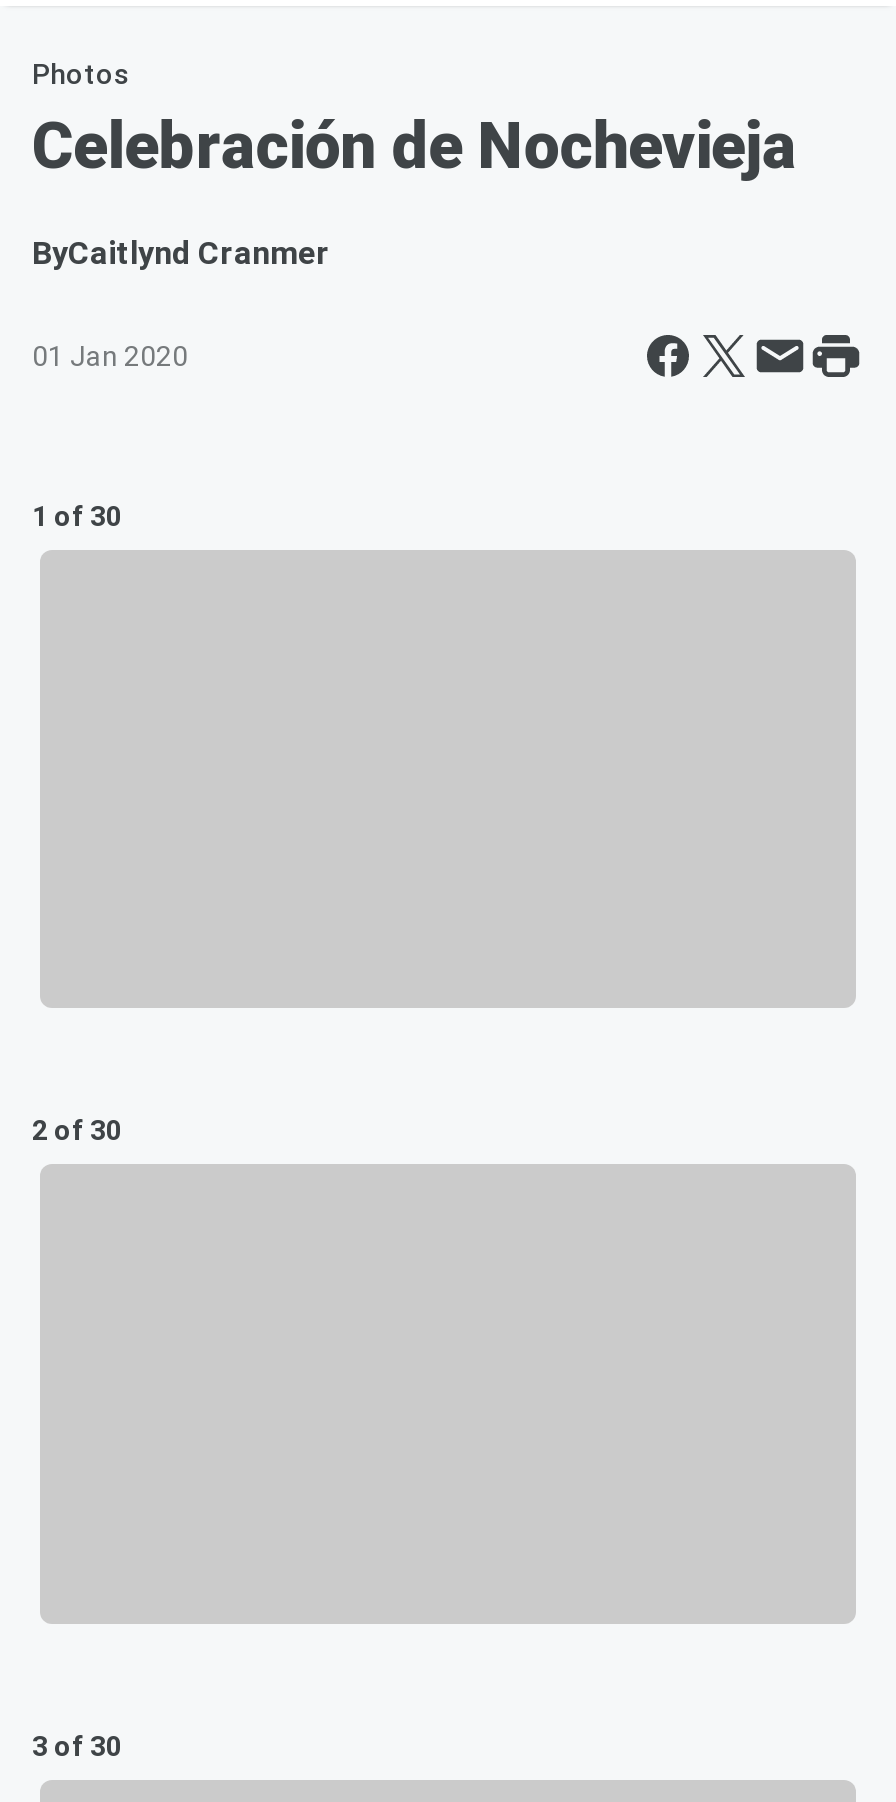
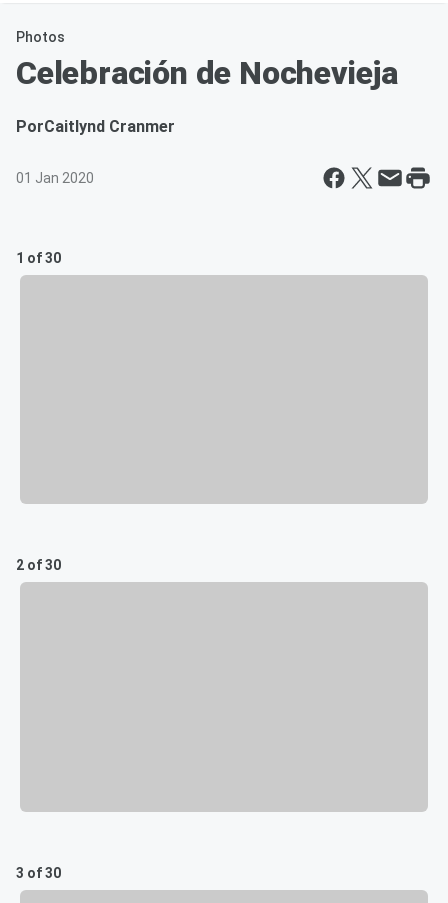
- ByCaitlynd Cranmer
+ PorCaitlynd Cranmer
